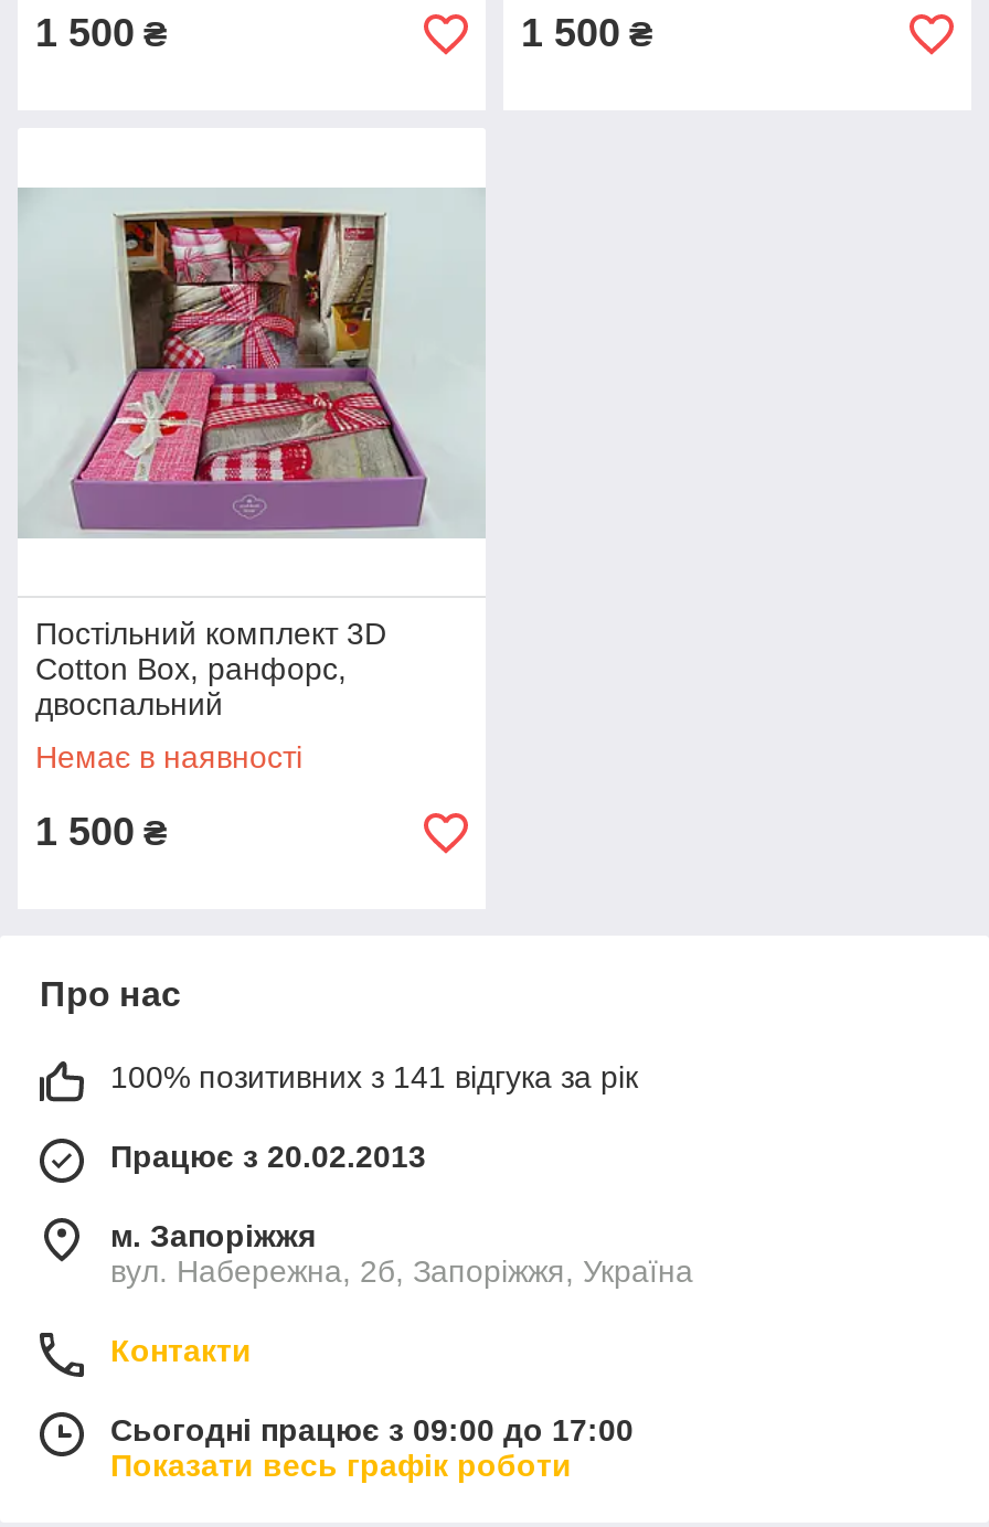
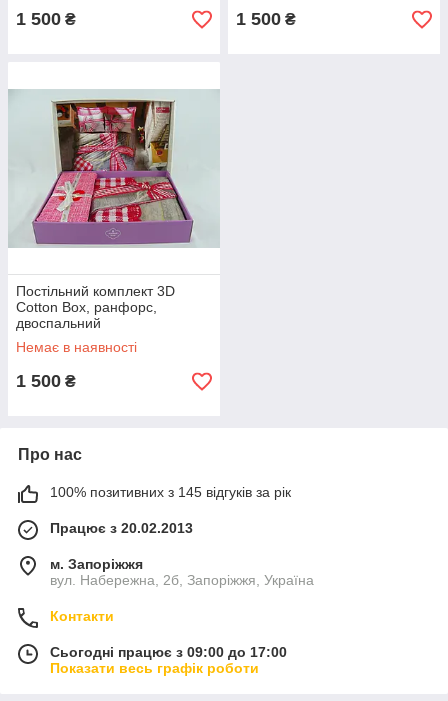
- 100% позитивних з 141 відгука за рік
+ 100% позитивних з 145 відгуків за рік
